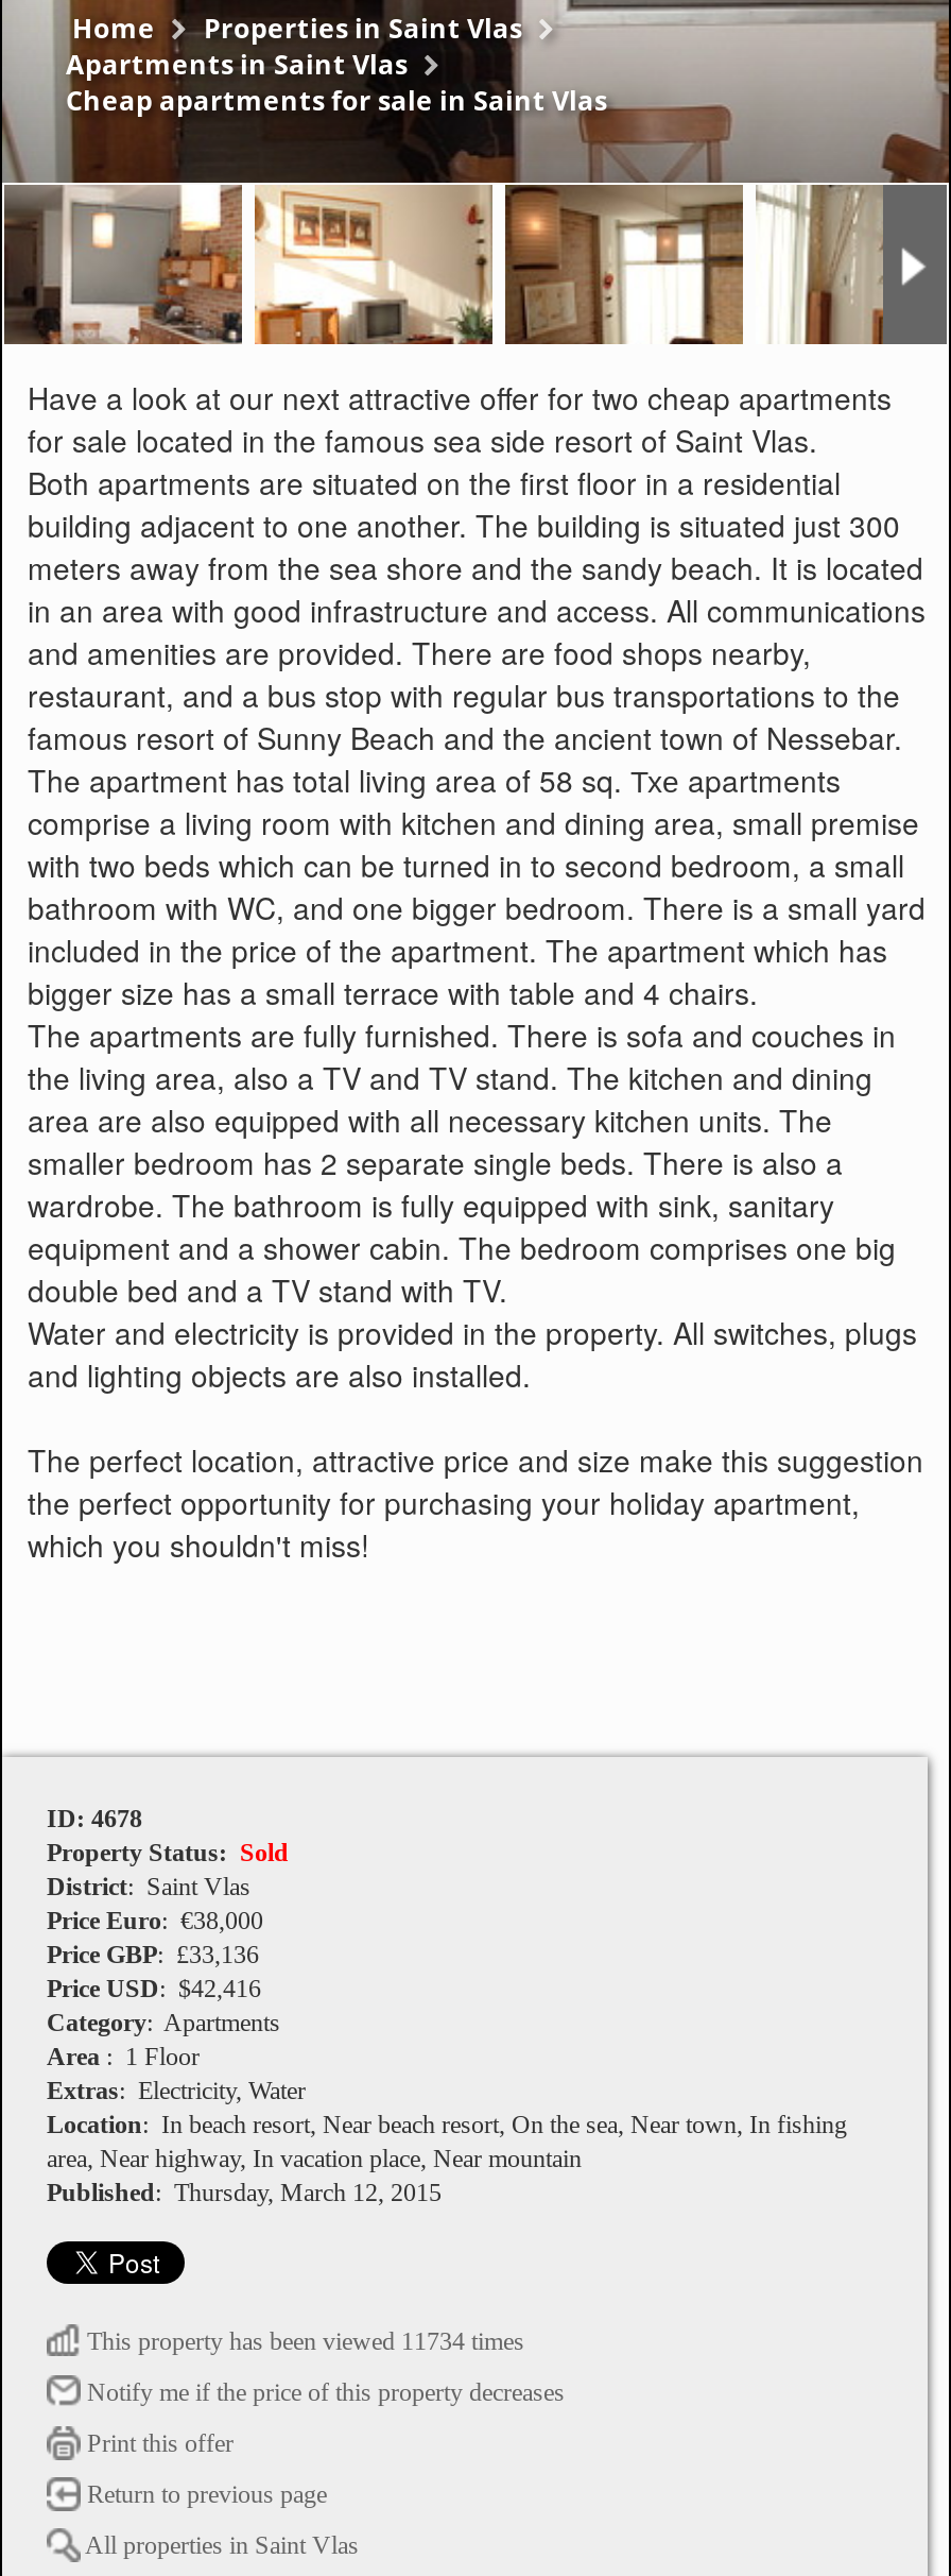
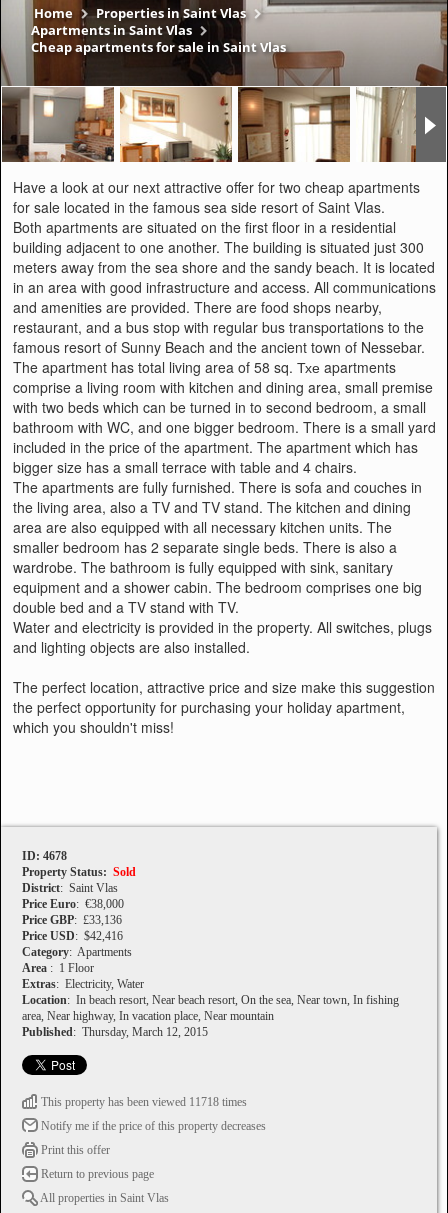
- This property has been viewed 11734 times
+ This property has been viewed 11718 times
